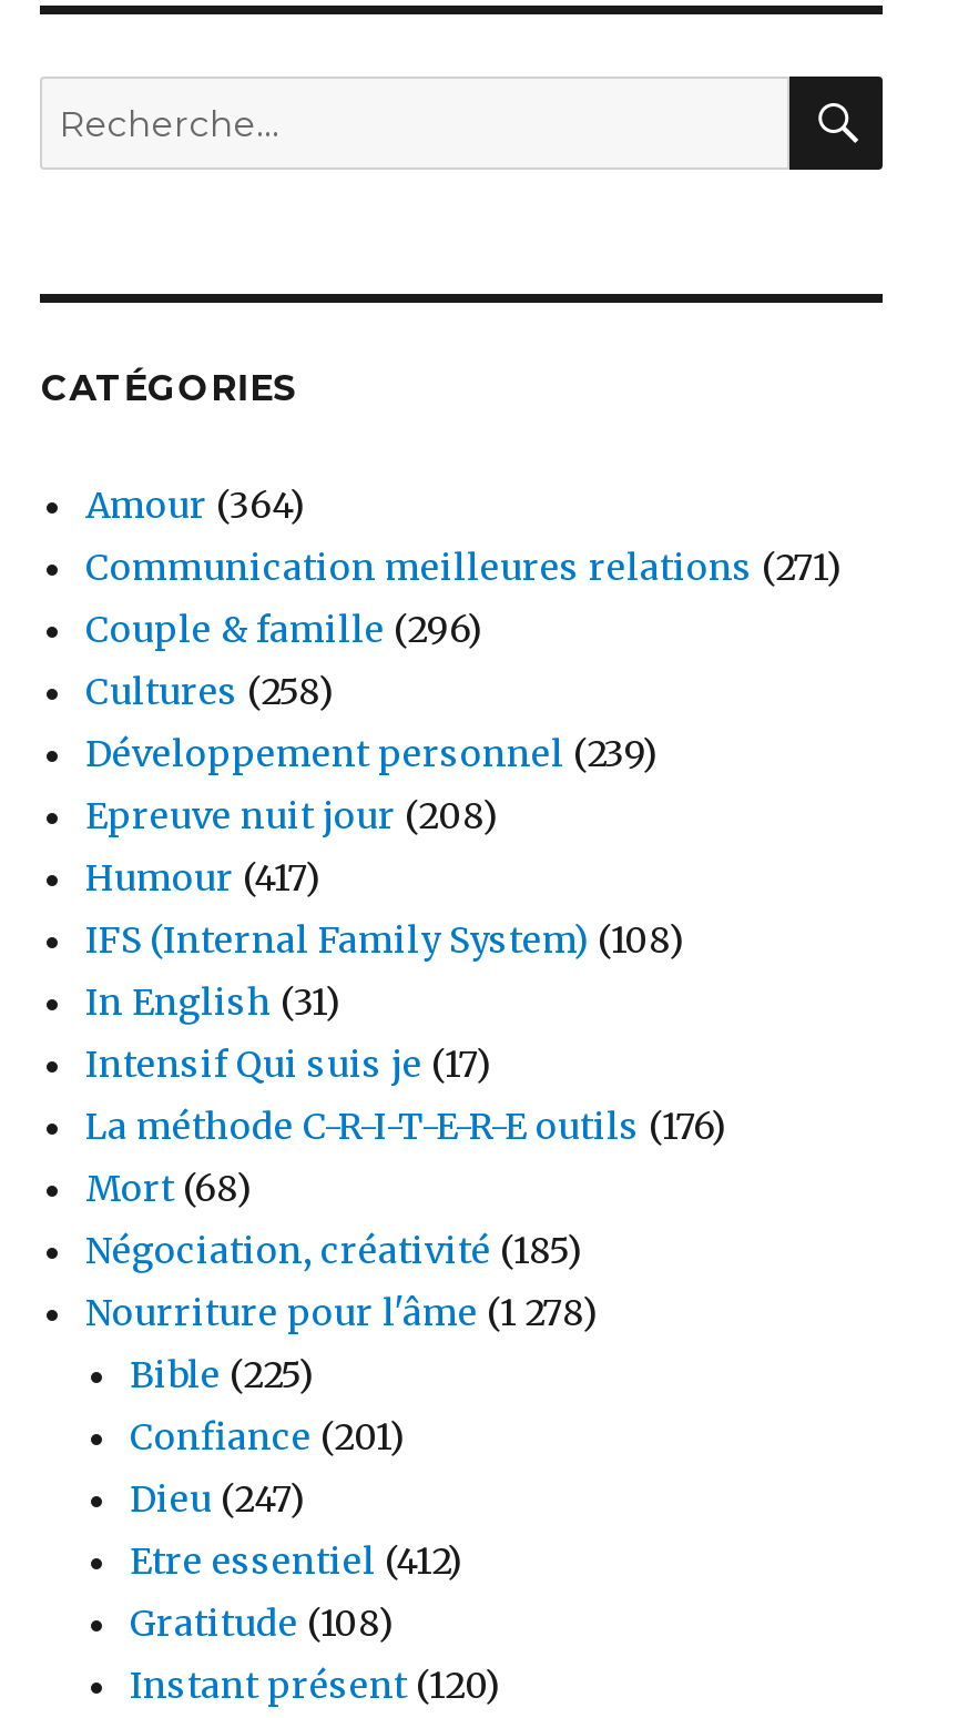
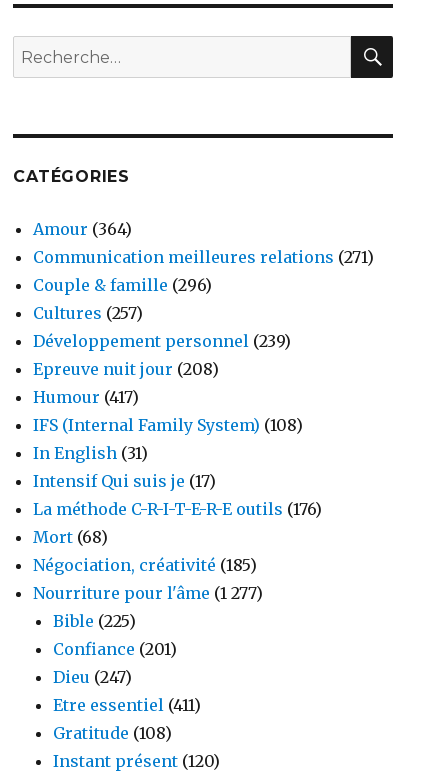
- Cultures (258)
+ Cultures (257)

- Nourriture pour l'âme (1 278)
+ Nourriture pour l'âme (1 277)

- Etre essentiel (412)
+ Etre essentiel (411)
